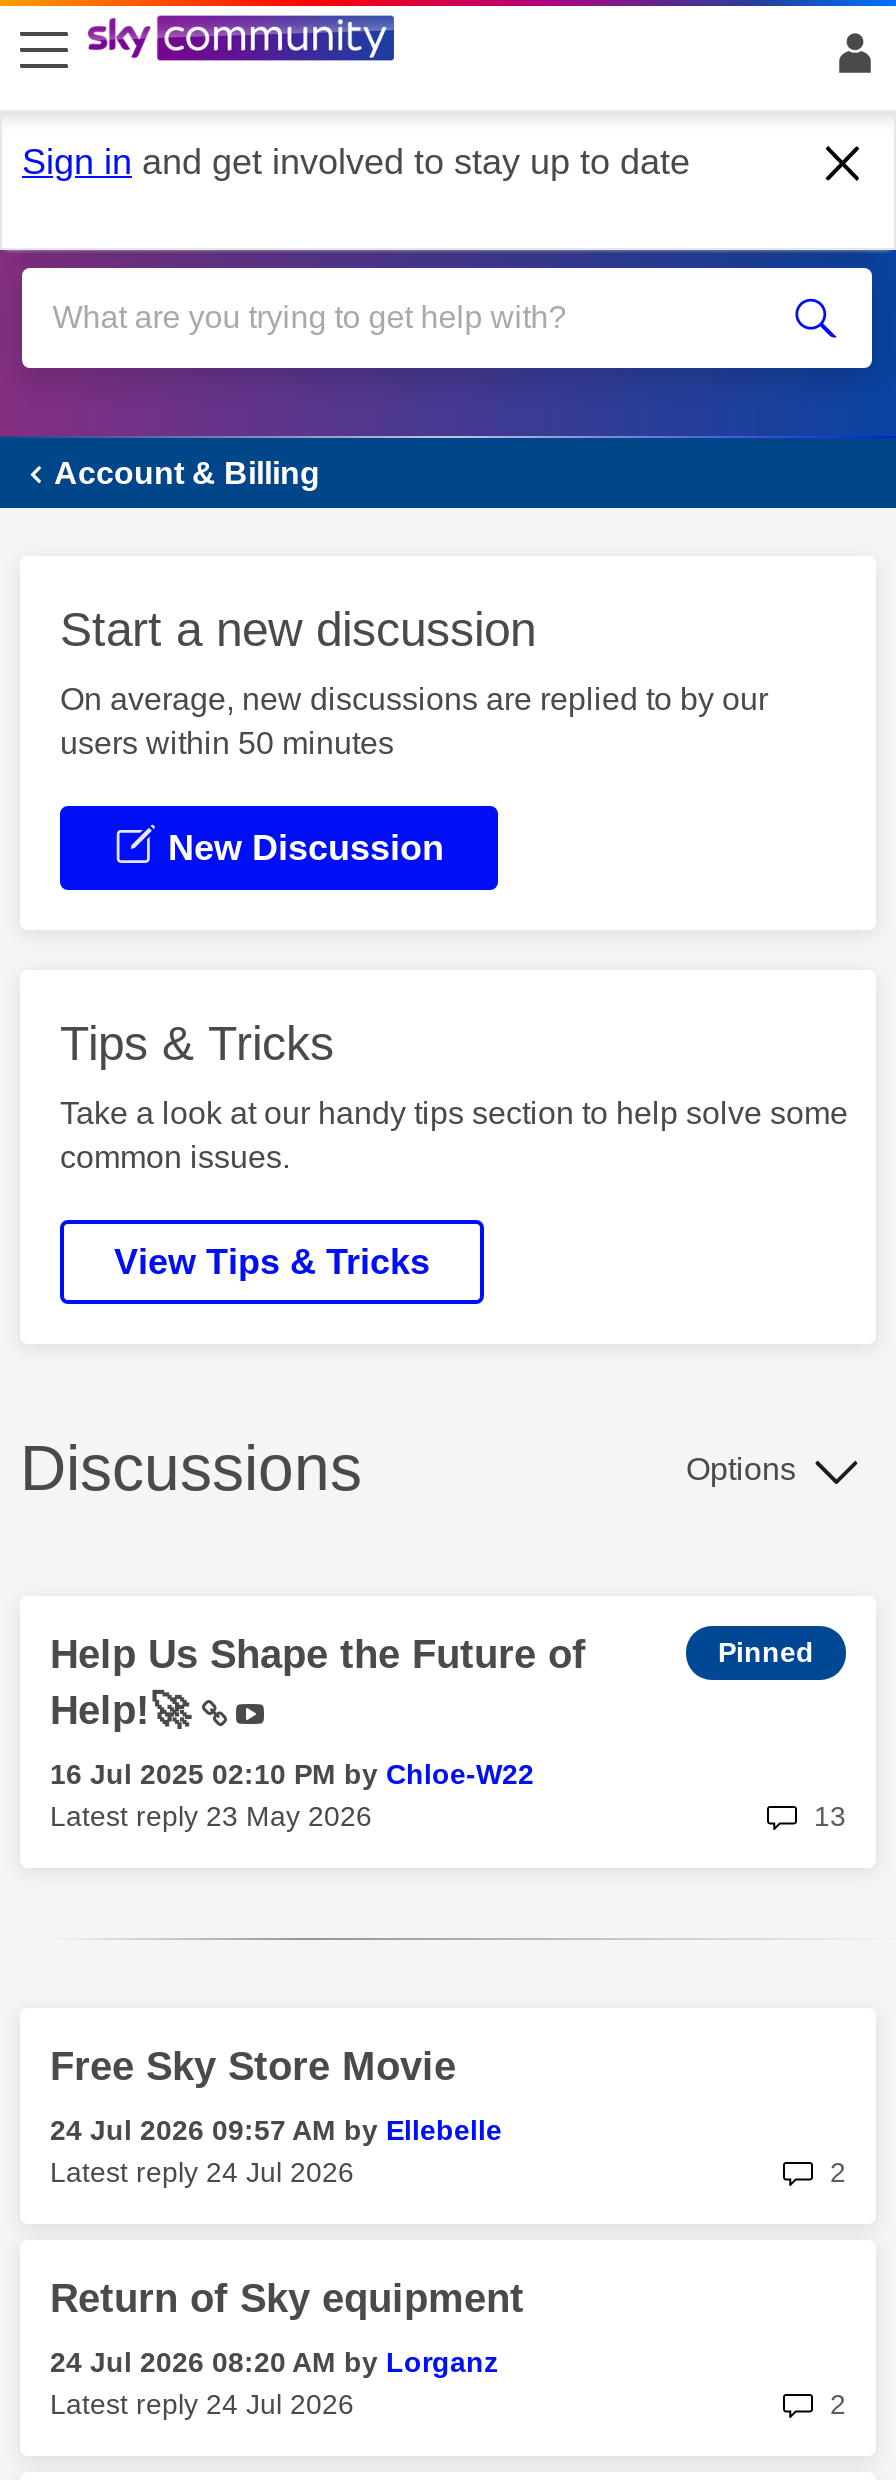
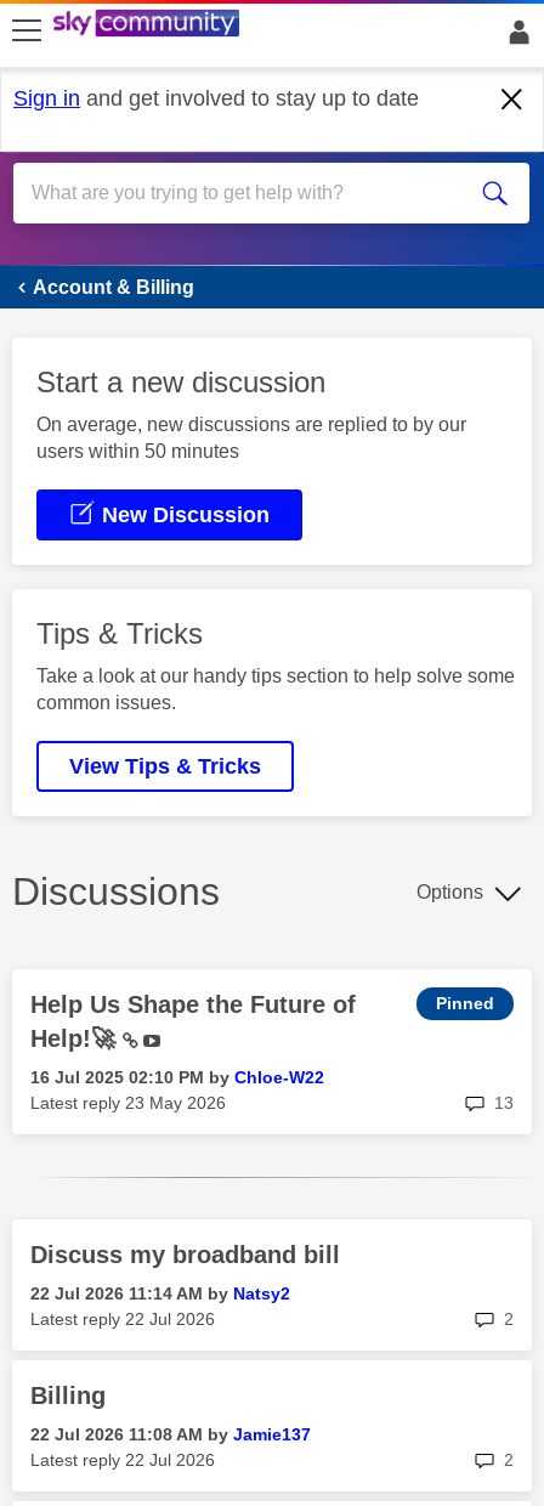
- Free Sky Store Movie
+ Discuss my broadband bill

- 24 Jul 2026 09:57 AM by Ellebelle
- Latest reply 24 Jul 2026
+ 22 Jul 2026 11:14 AM by Natsy2
+ Latest reply 22 Jul 2026

- Return of Sky equipment
+ Billing

- 24 Jul 2026 08:20 AM by Lorganz
- Latest reply 24 Jul 2026
+ 22 Jul 2026 11:08 AM by Jamie137
+ Latest reply 22 Jul 2026
